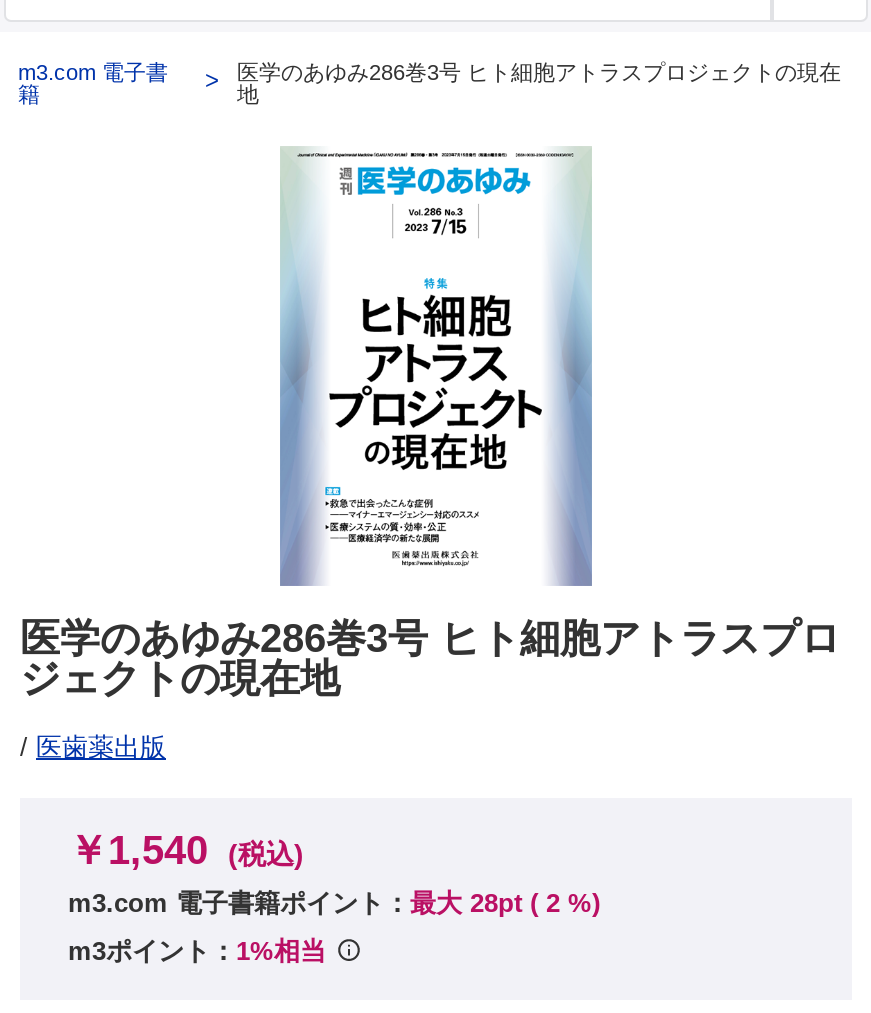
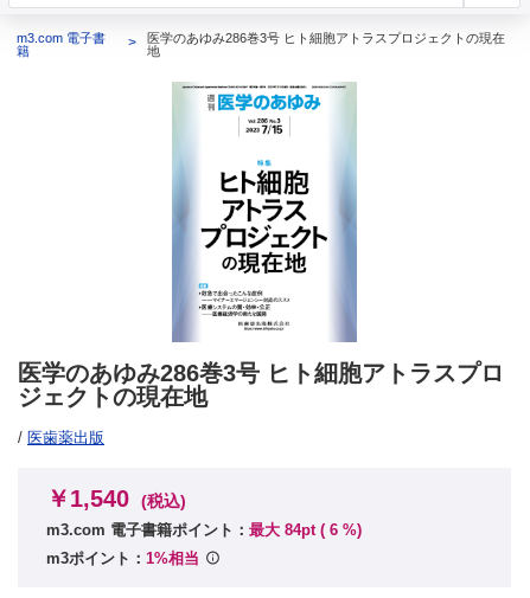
- m3.com 電子書籍ポイント：最大 28pt (2%)
+ m3.com 電子書籍ポイント：最大 84pt (6%)
